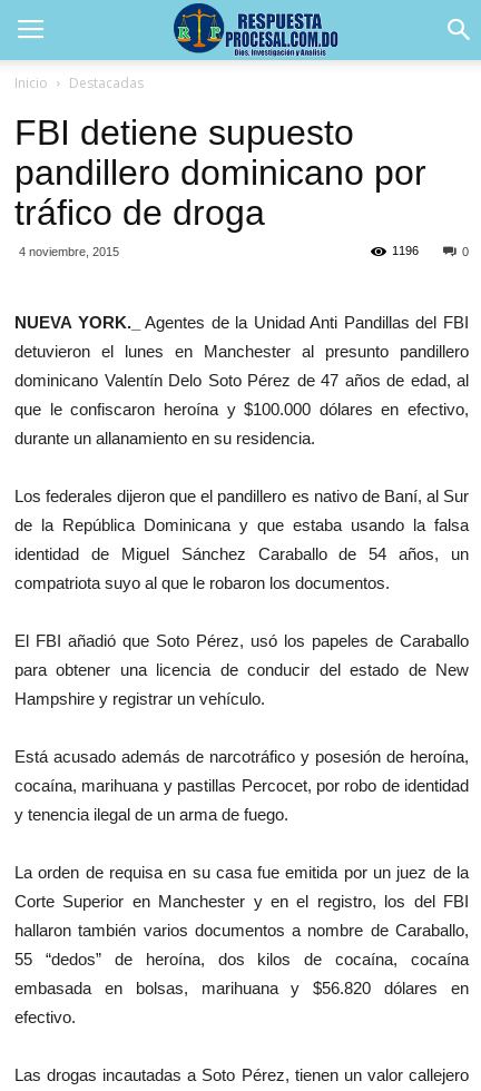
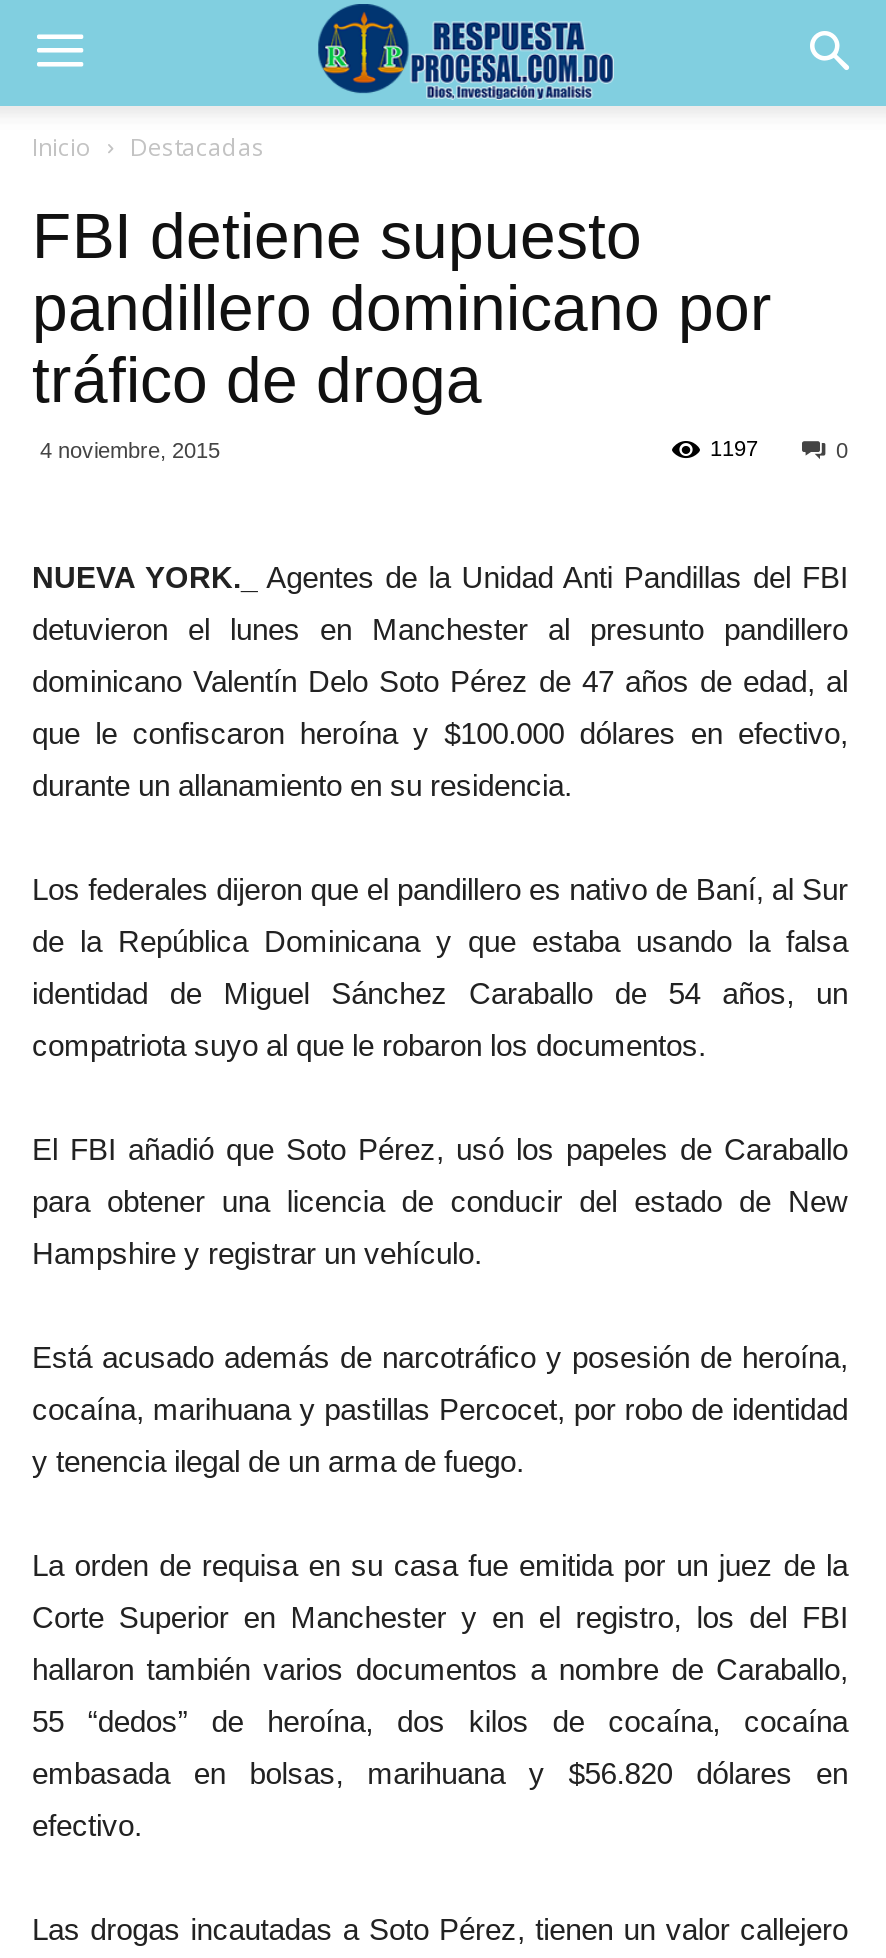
- 1196
+ 1197
